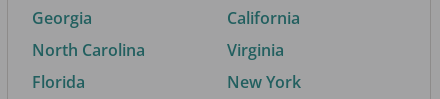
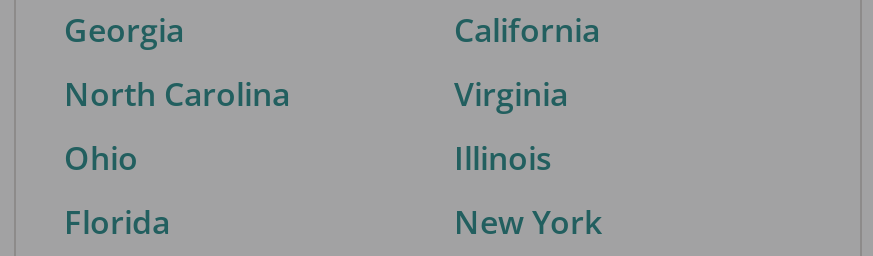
+ Ohio

+ Illinois
